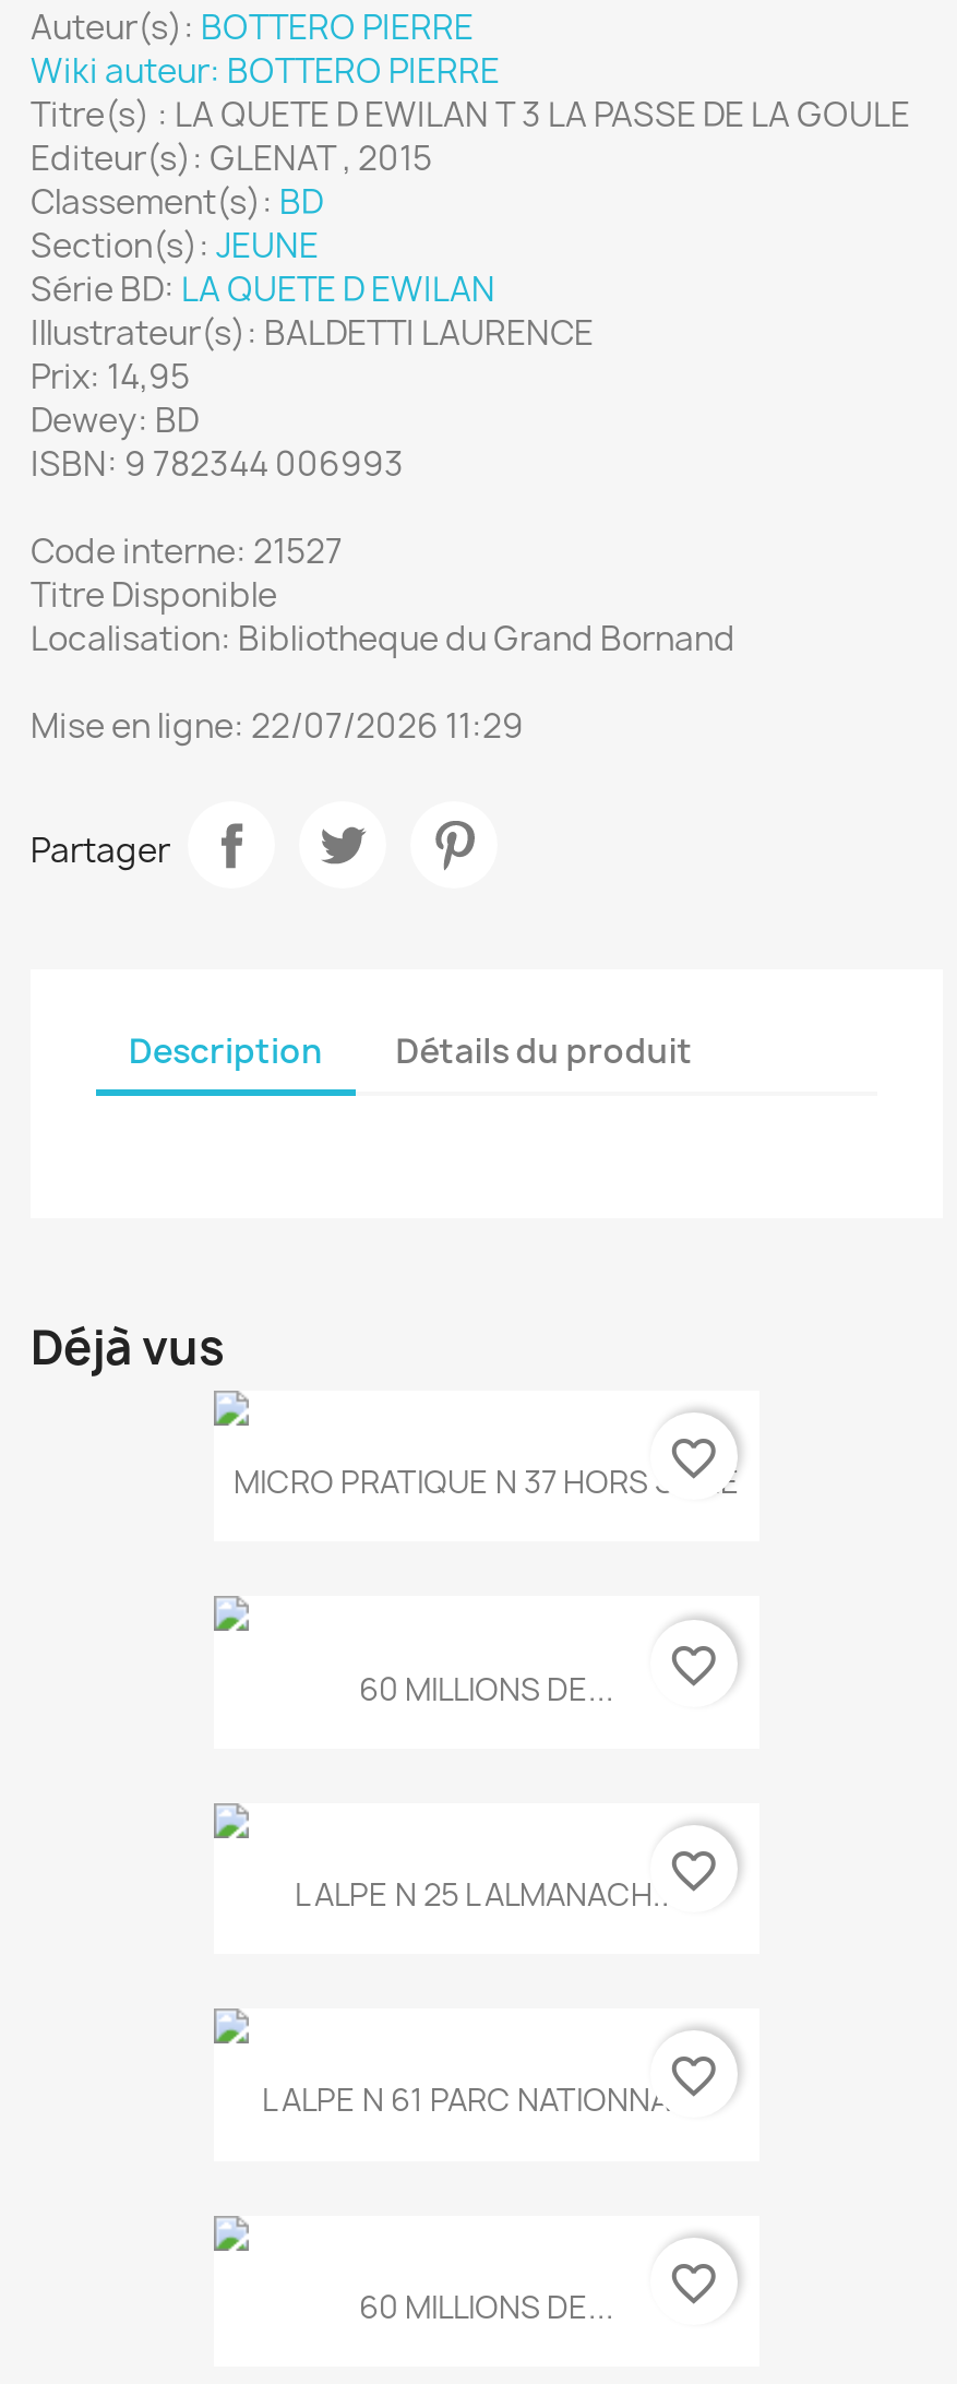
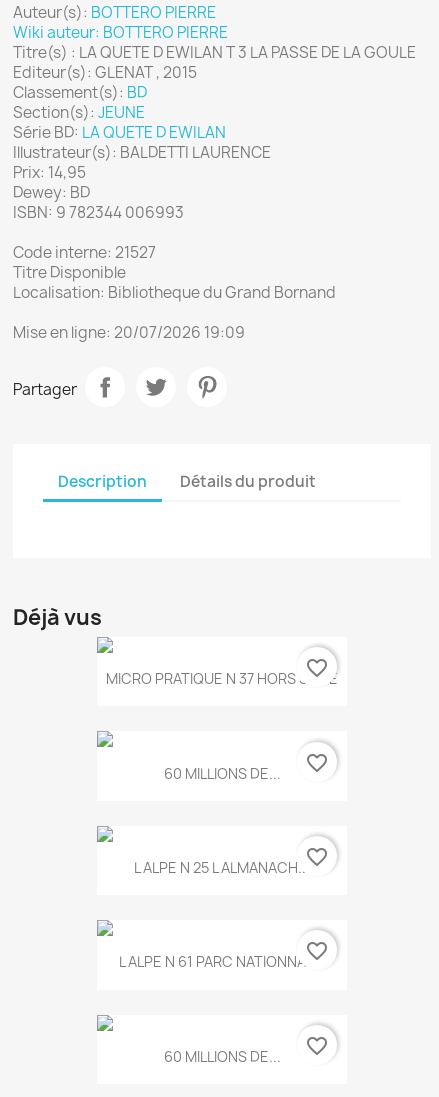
- Mise en ligne: 22/07/2026 11:29
+ Mise en ligne: 20/07/2026 19:09
